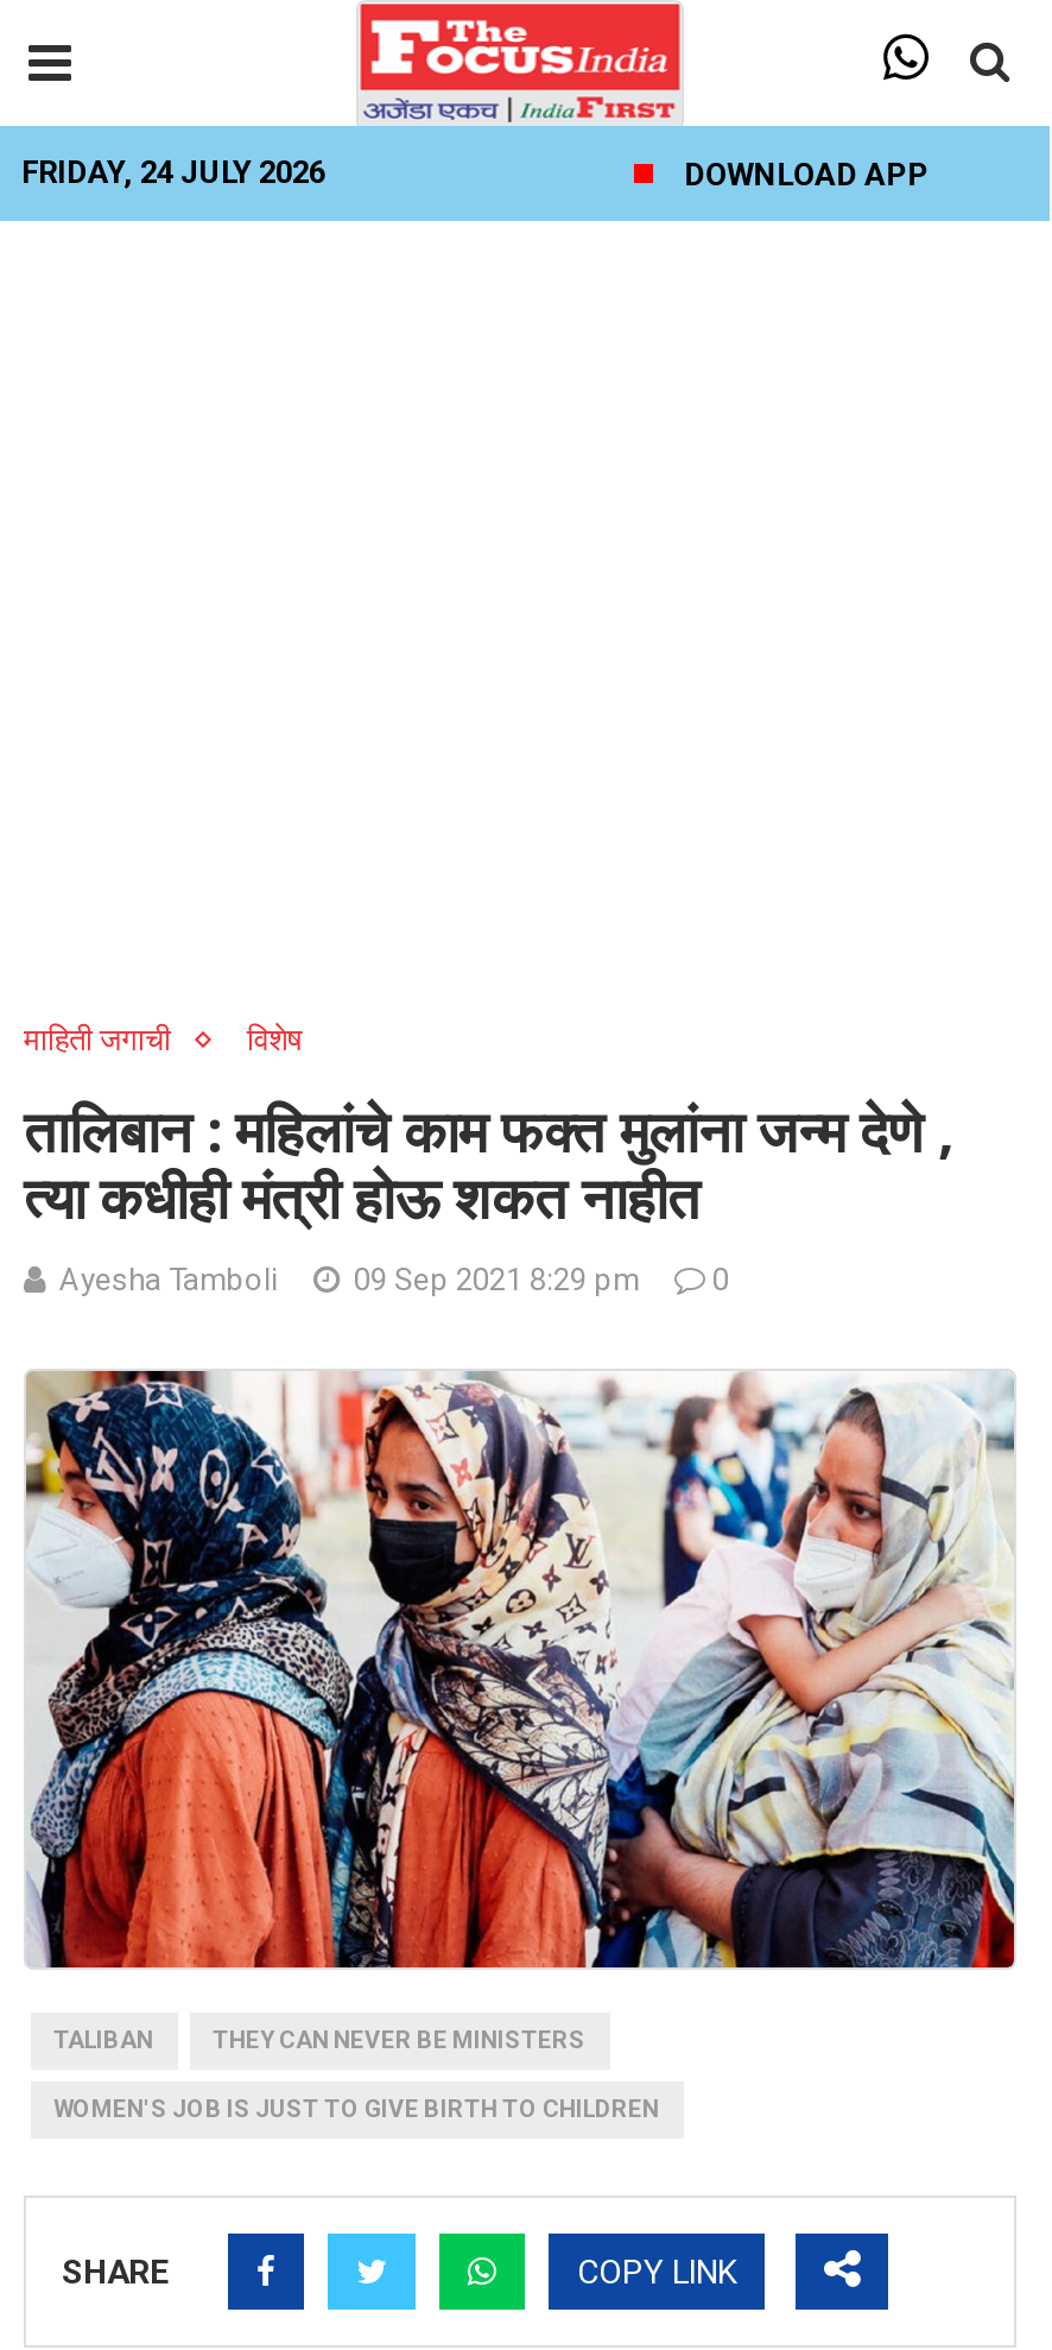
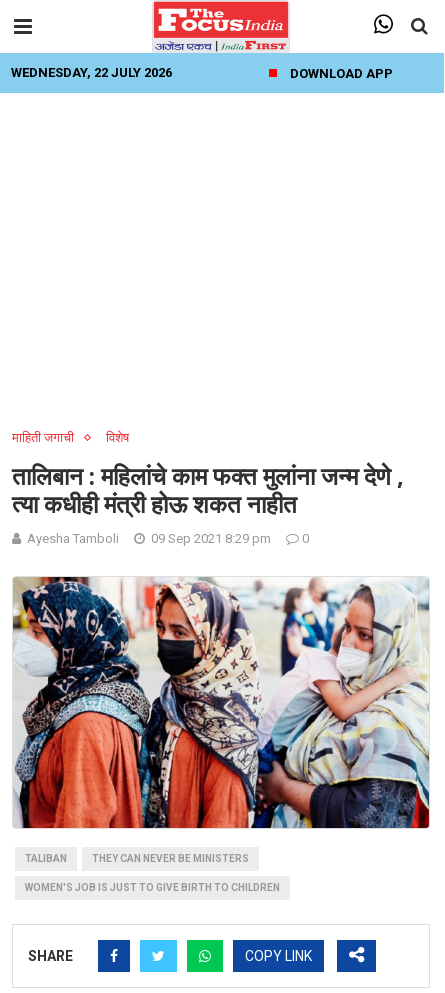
- FRIDAY, 24 JULY 2026
+ WEDNESDAY, 22 JULY 2026
